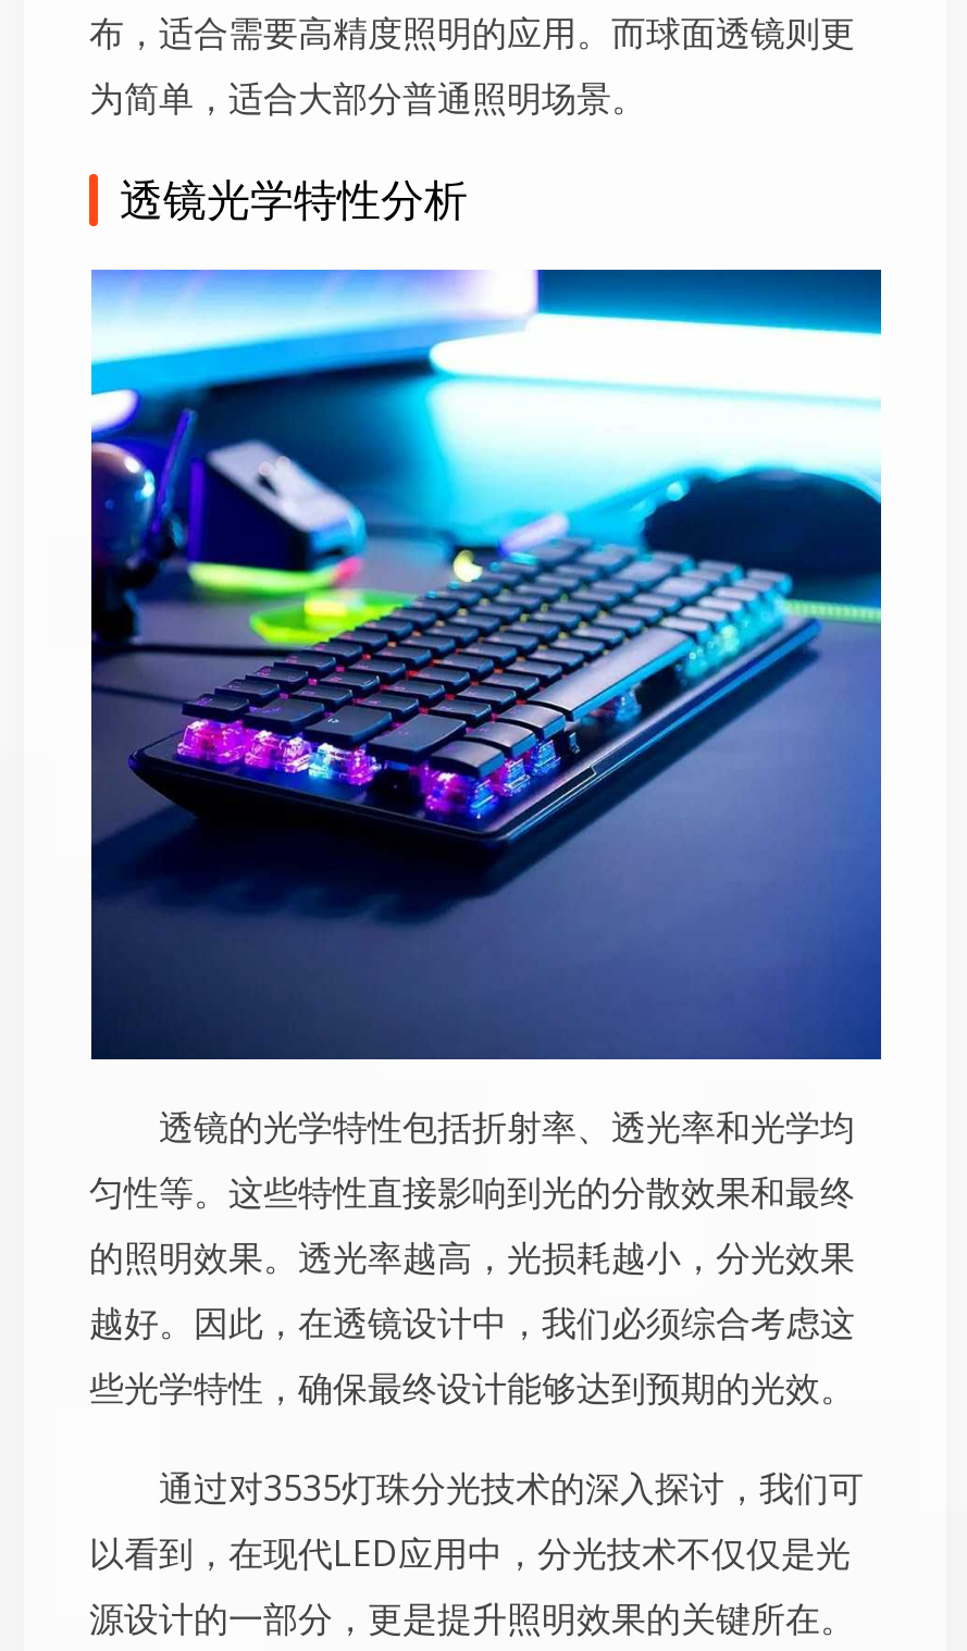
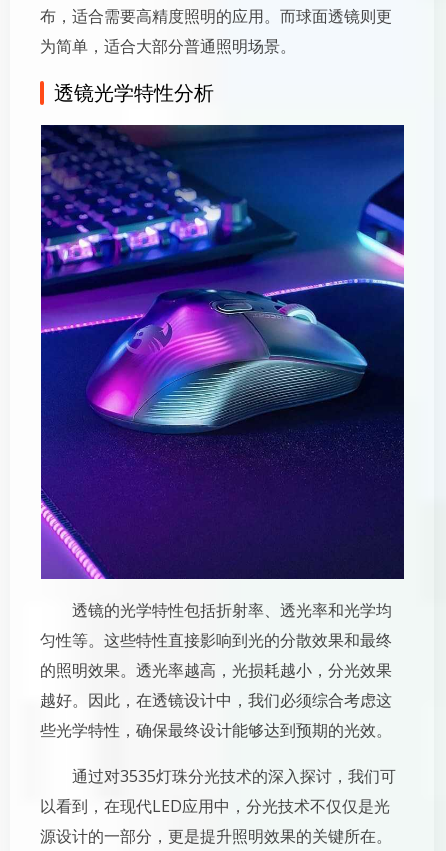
- [image]
+ [image]
